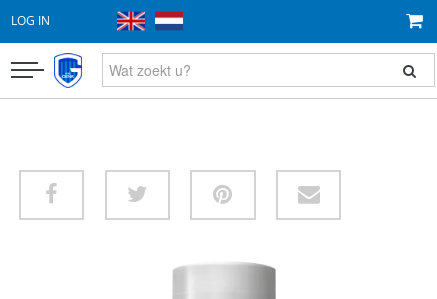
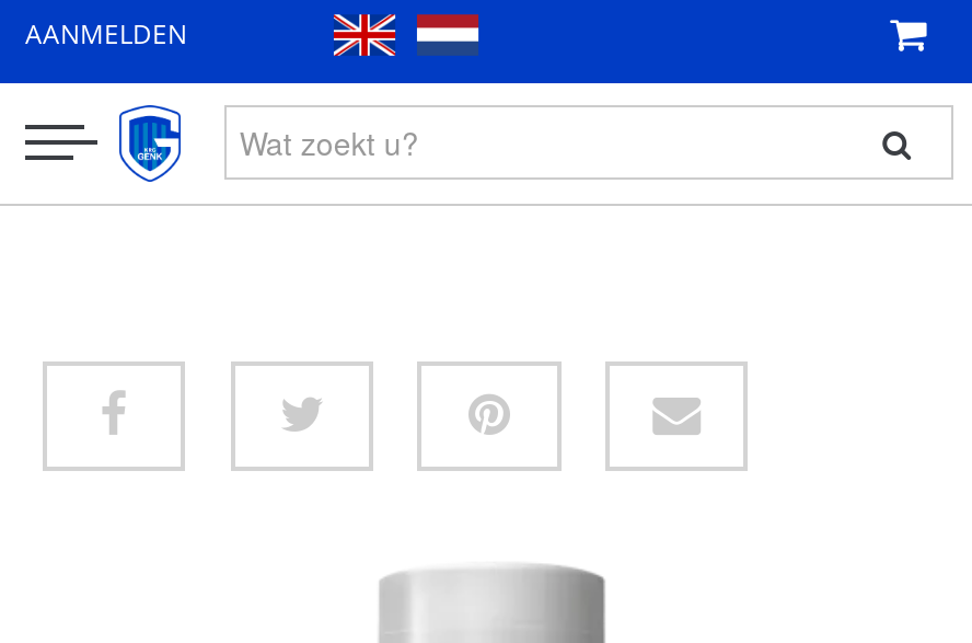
- LOG IN
+ AANMELDEN
